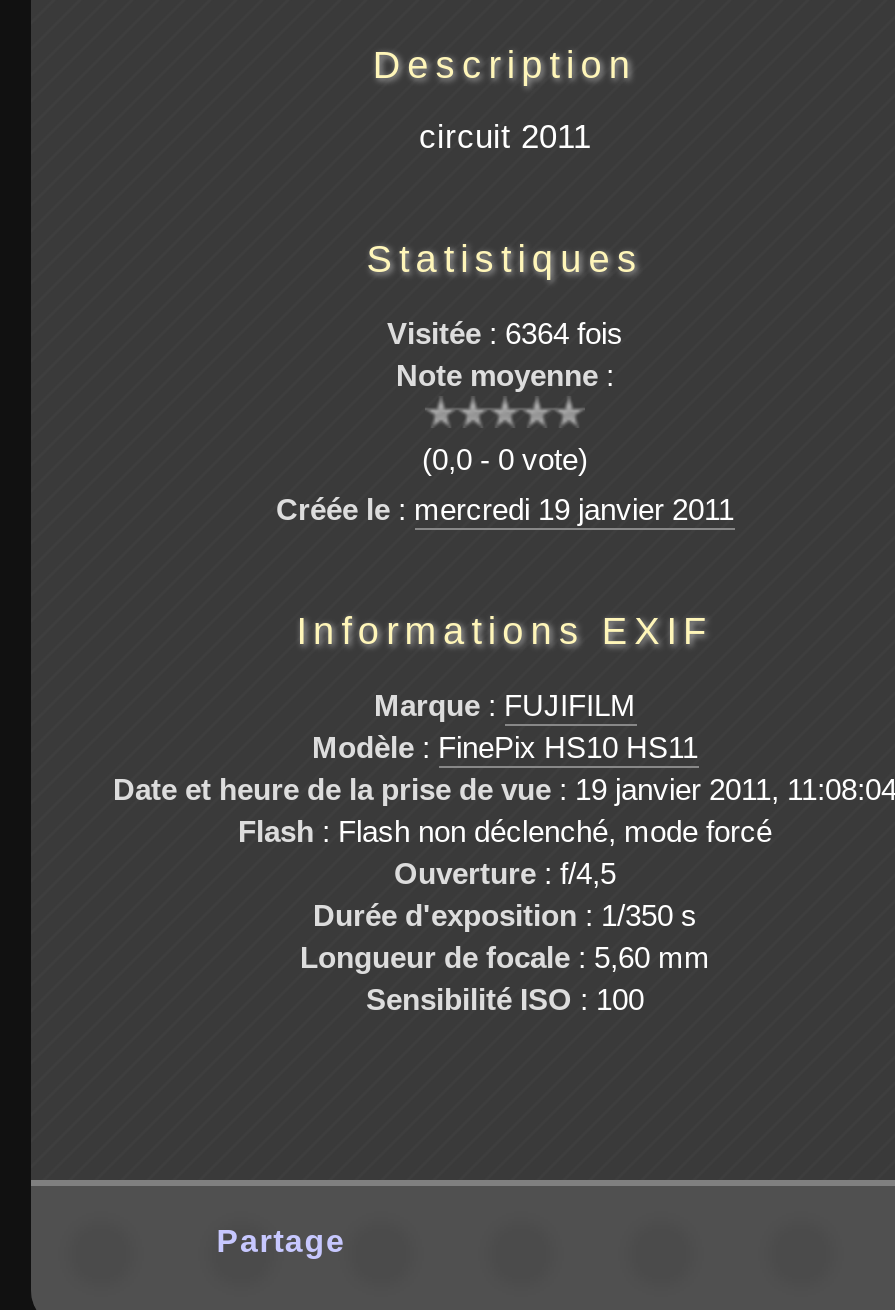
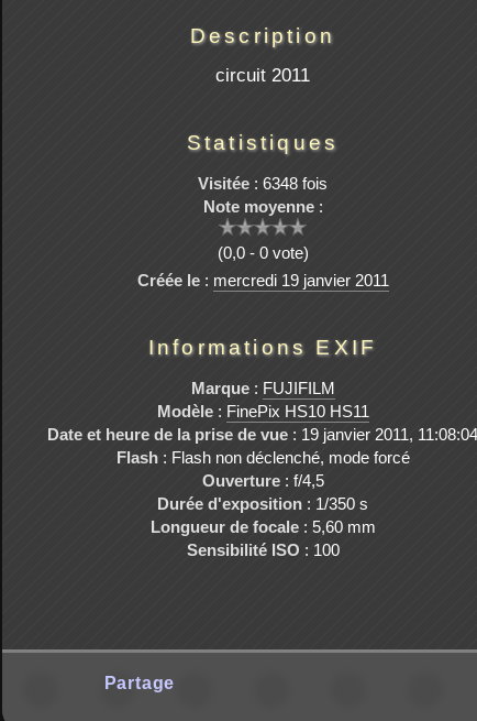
- Visitée: 6364 fois
+ Visitée: 6348 fois
